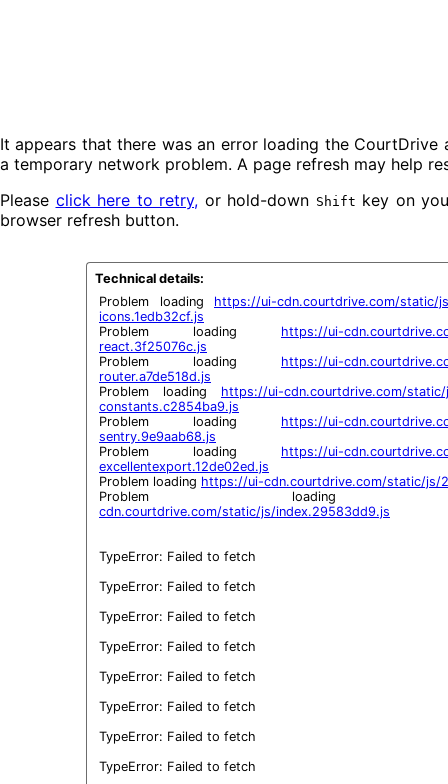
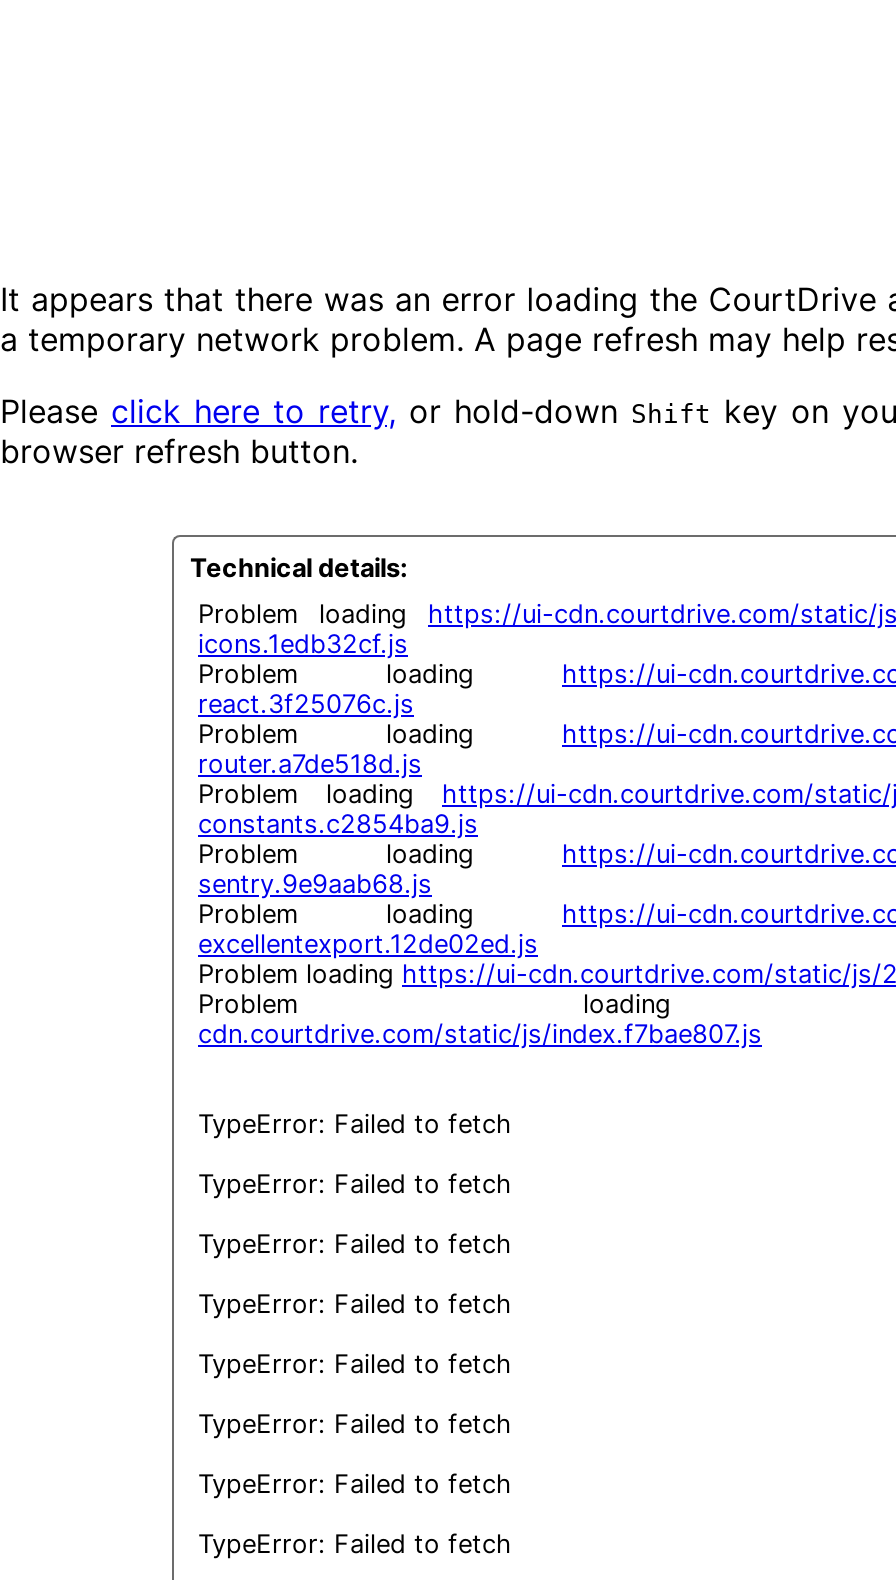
- cdn.courtdrive.com/static/js/index.29583dd9.js
+ cdn.courtdrive.com/static/js/index.f7bae807.js
